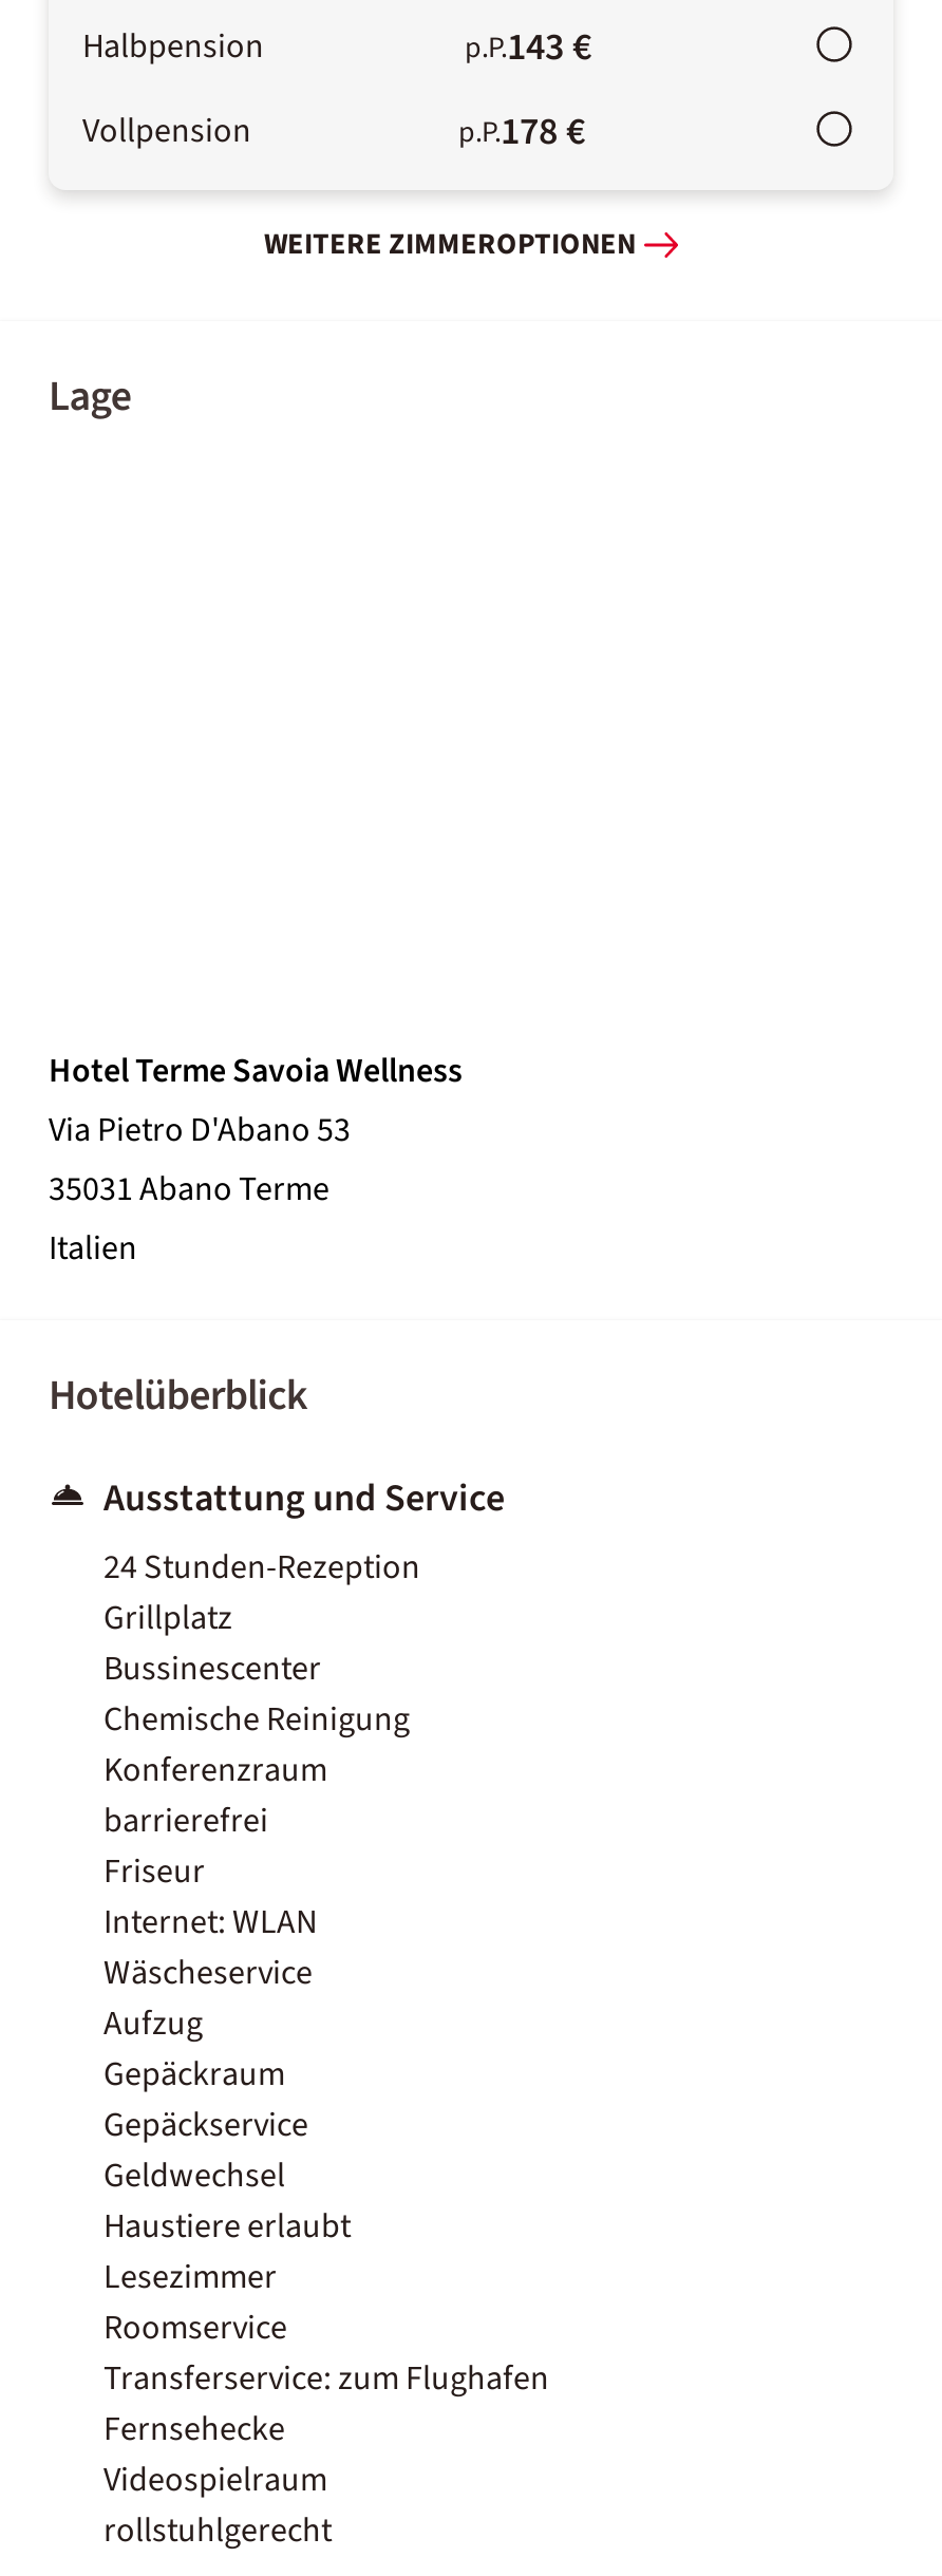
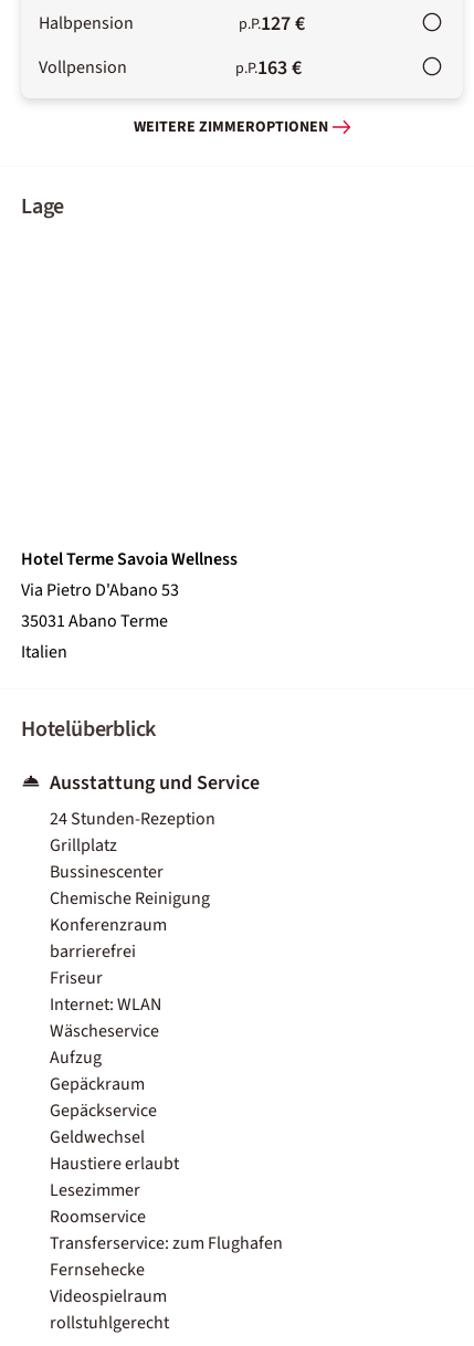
- p.P.143 €
+ p.P.127 €

- p.P.178 €
+ p.P.163 €
